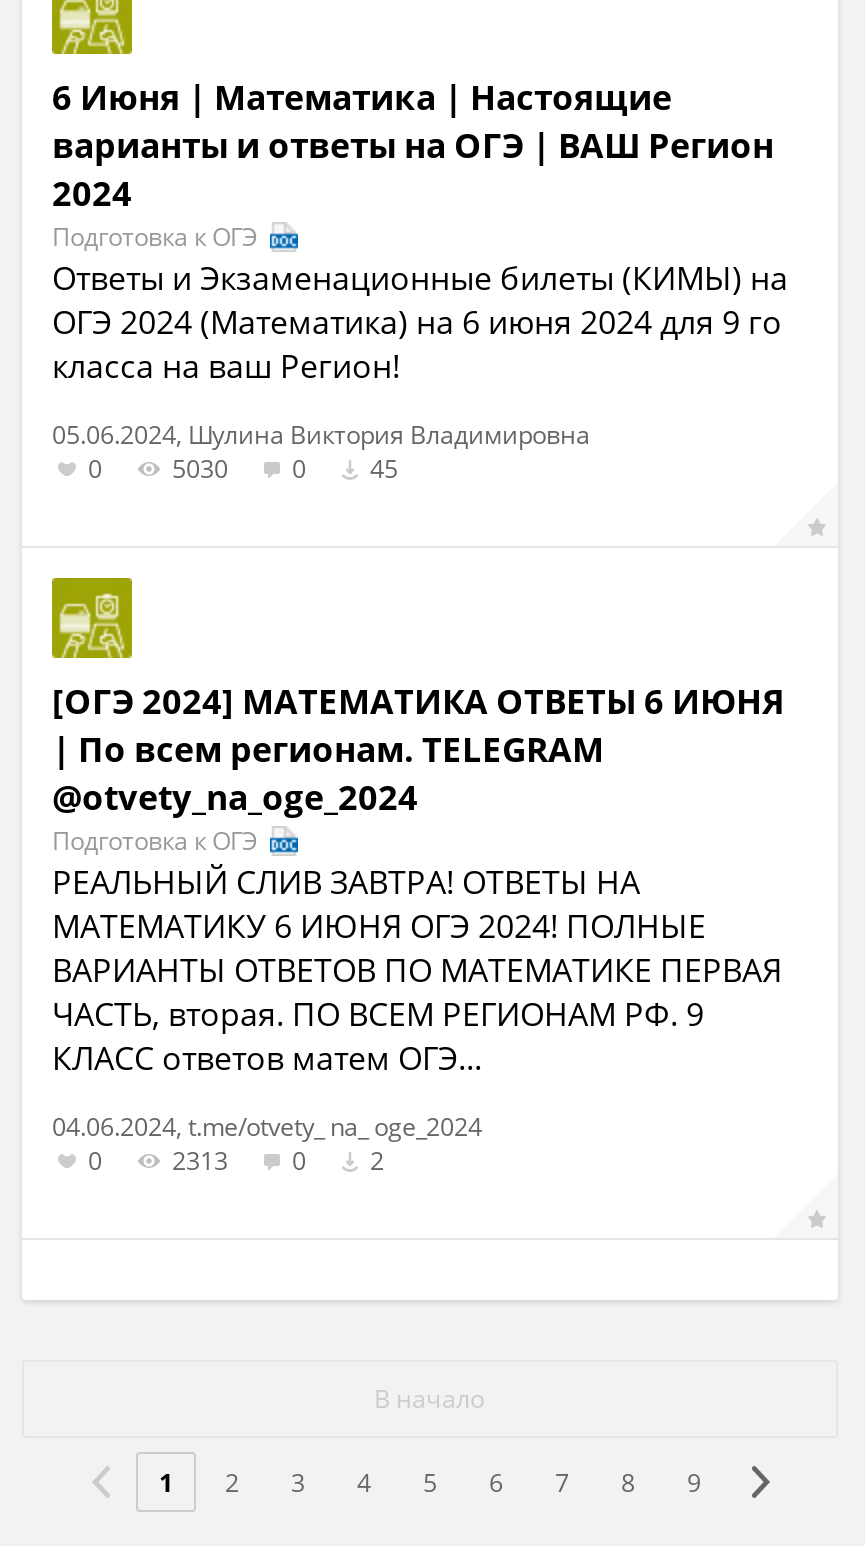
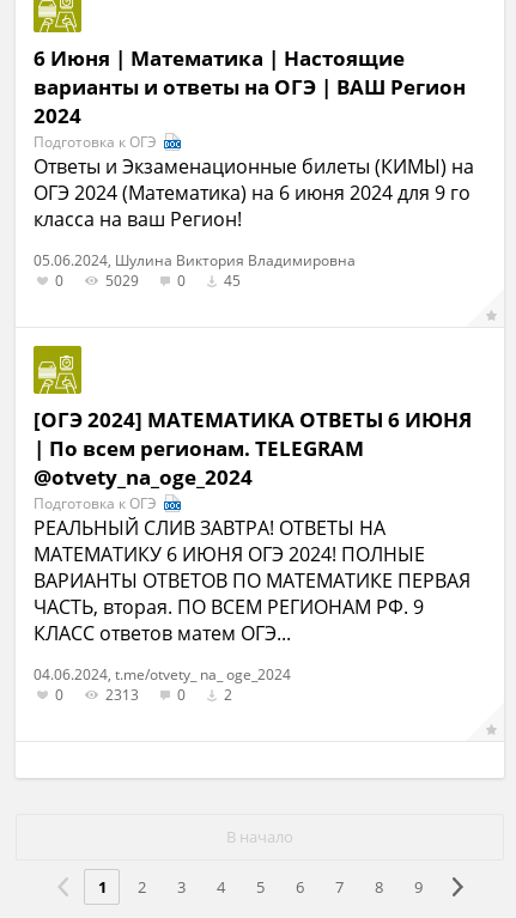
- 0 5030 0 45
+ 0 5029 0 45
